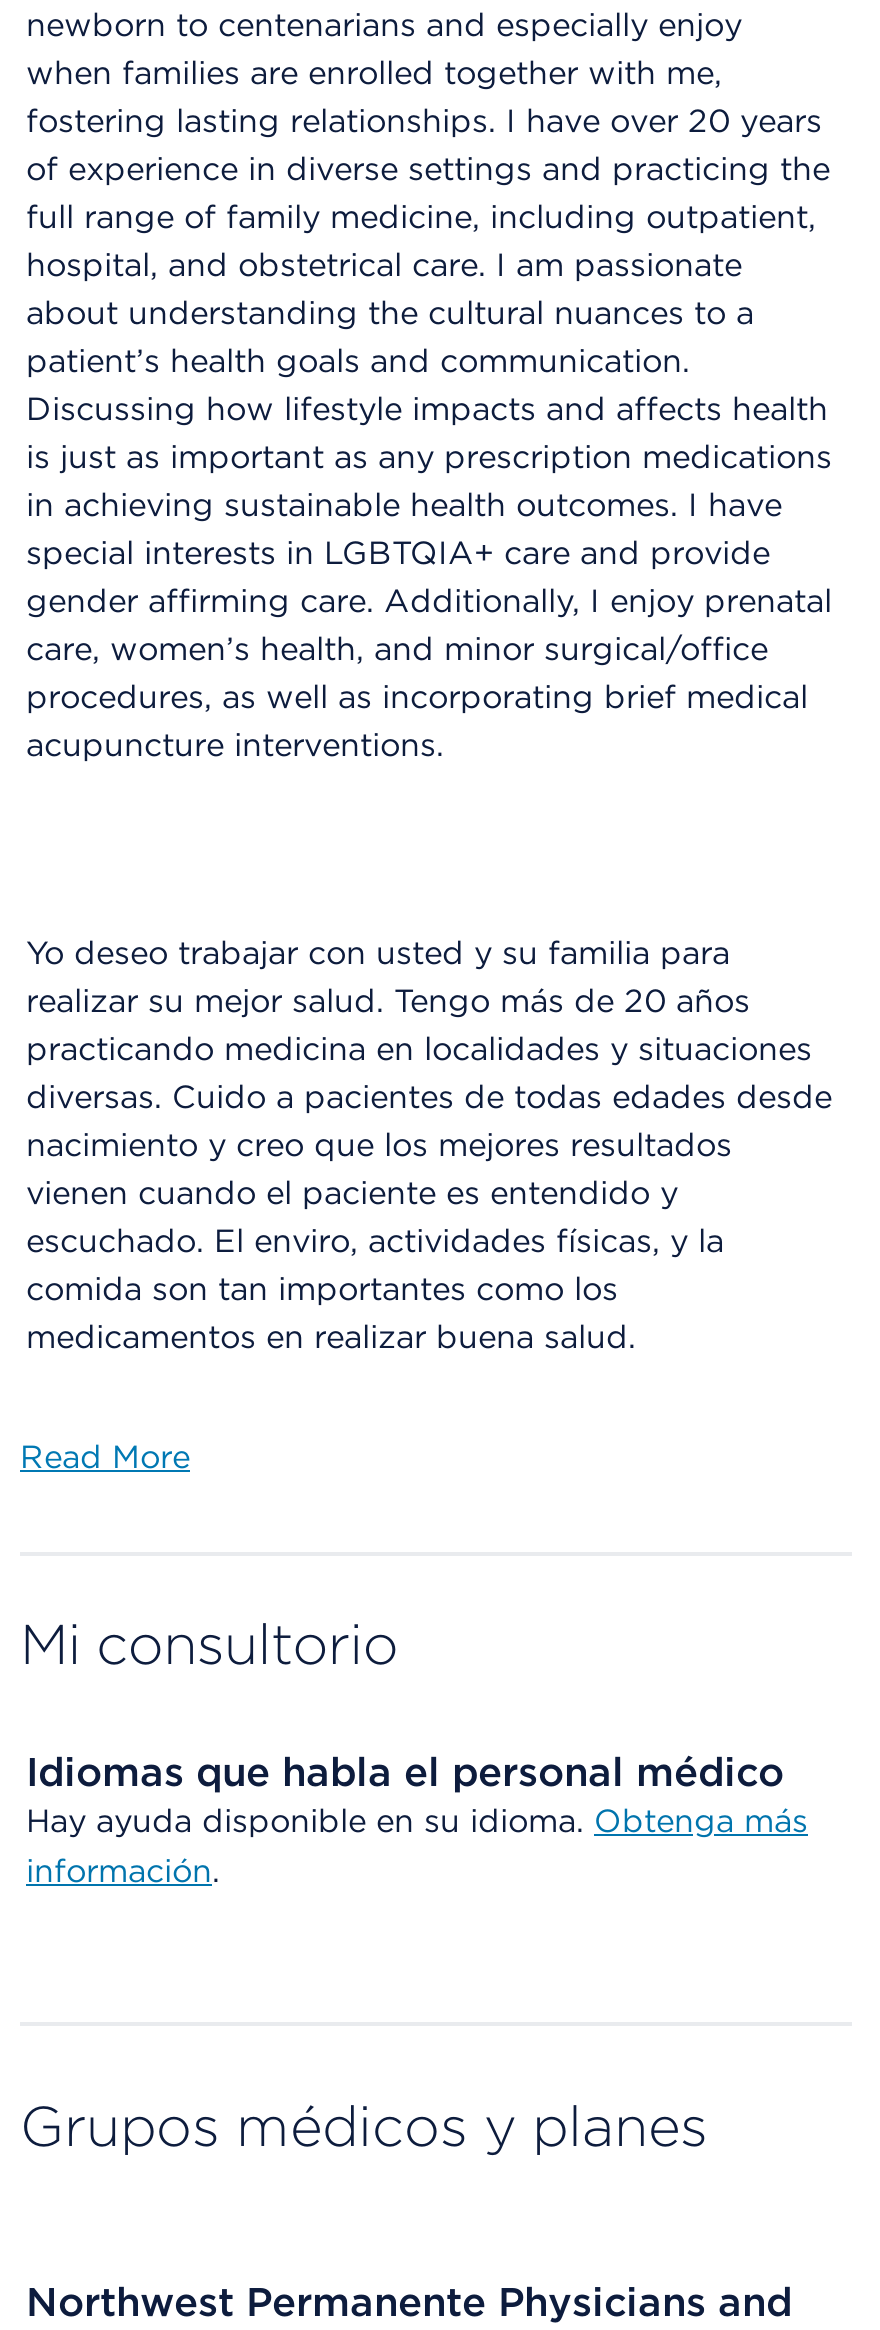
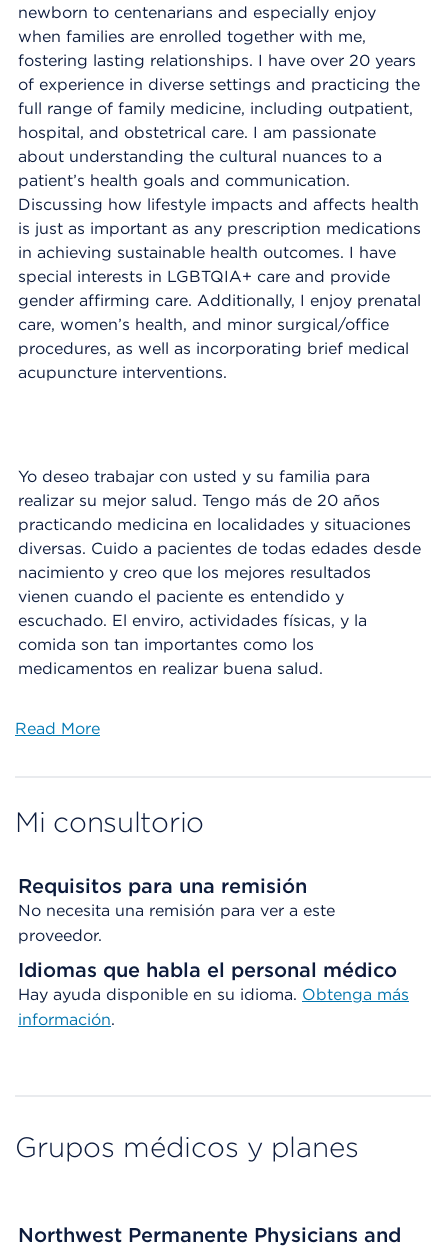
+ Requisitos para una remisión
+ No necesita una remisión para ver a este
+ proveedor.
